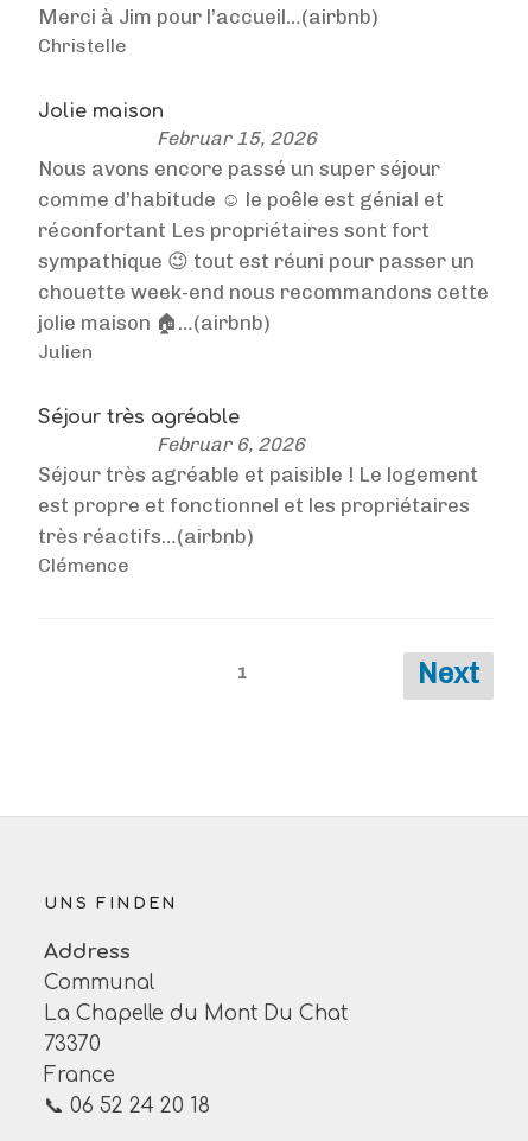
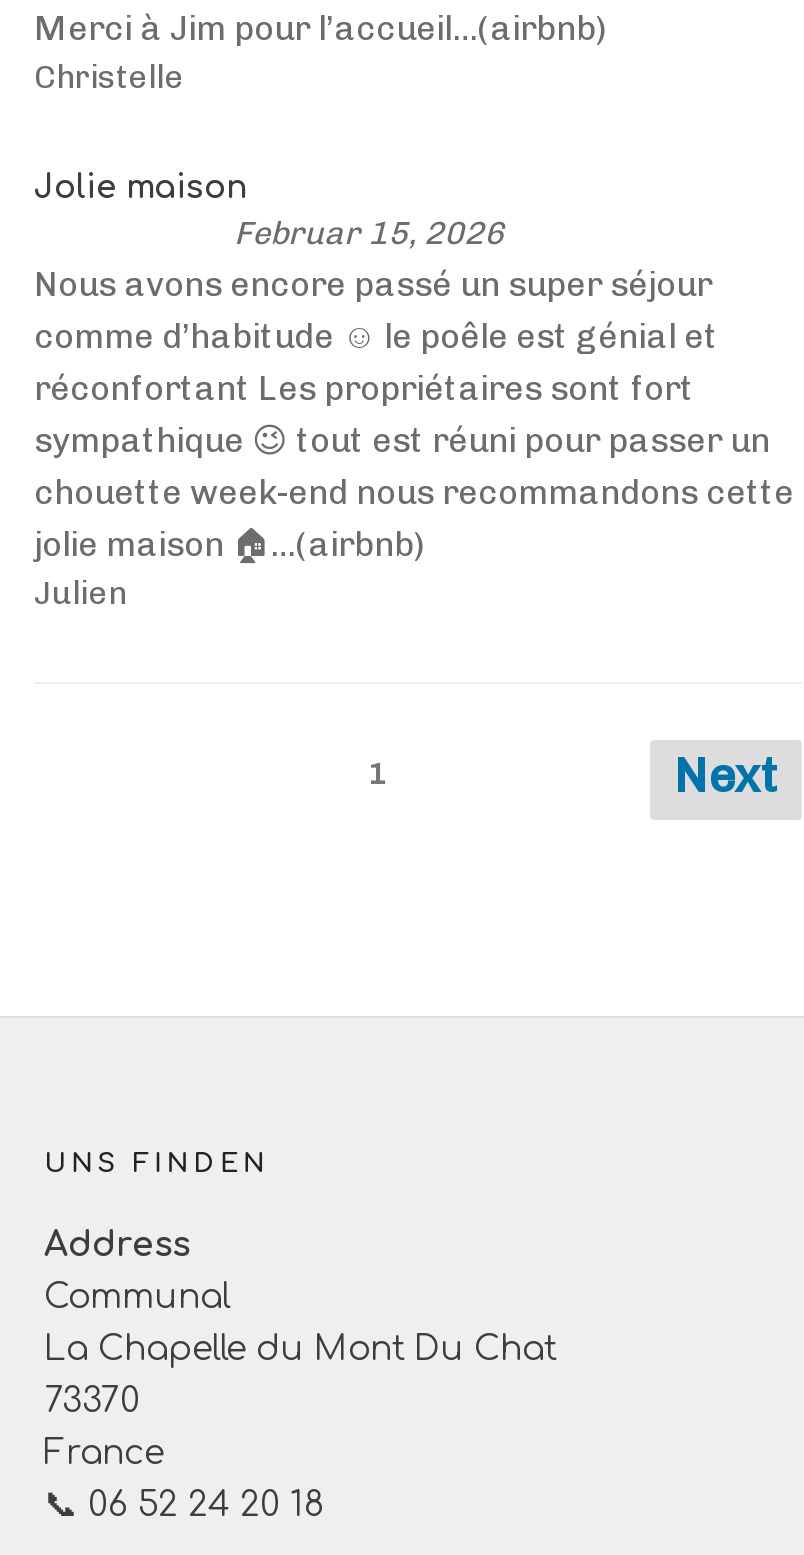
- Séjour très agréable
- Februar 6, 2026
- Séjour très agréable et paisible ! Le logement
- est propre et fonctionnel et les propriétaires
- très réactifs…(airbnb)
- Clémence
